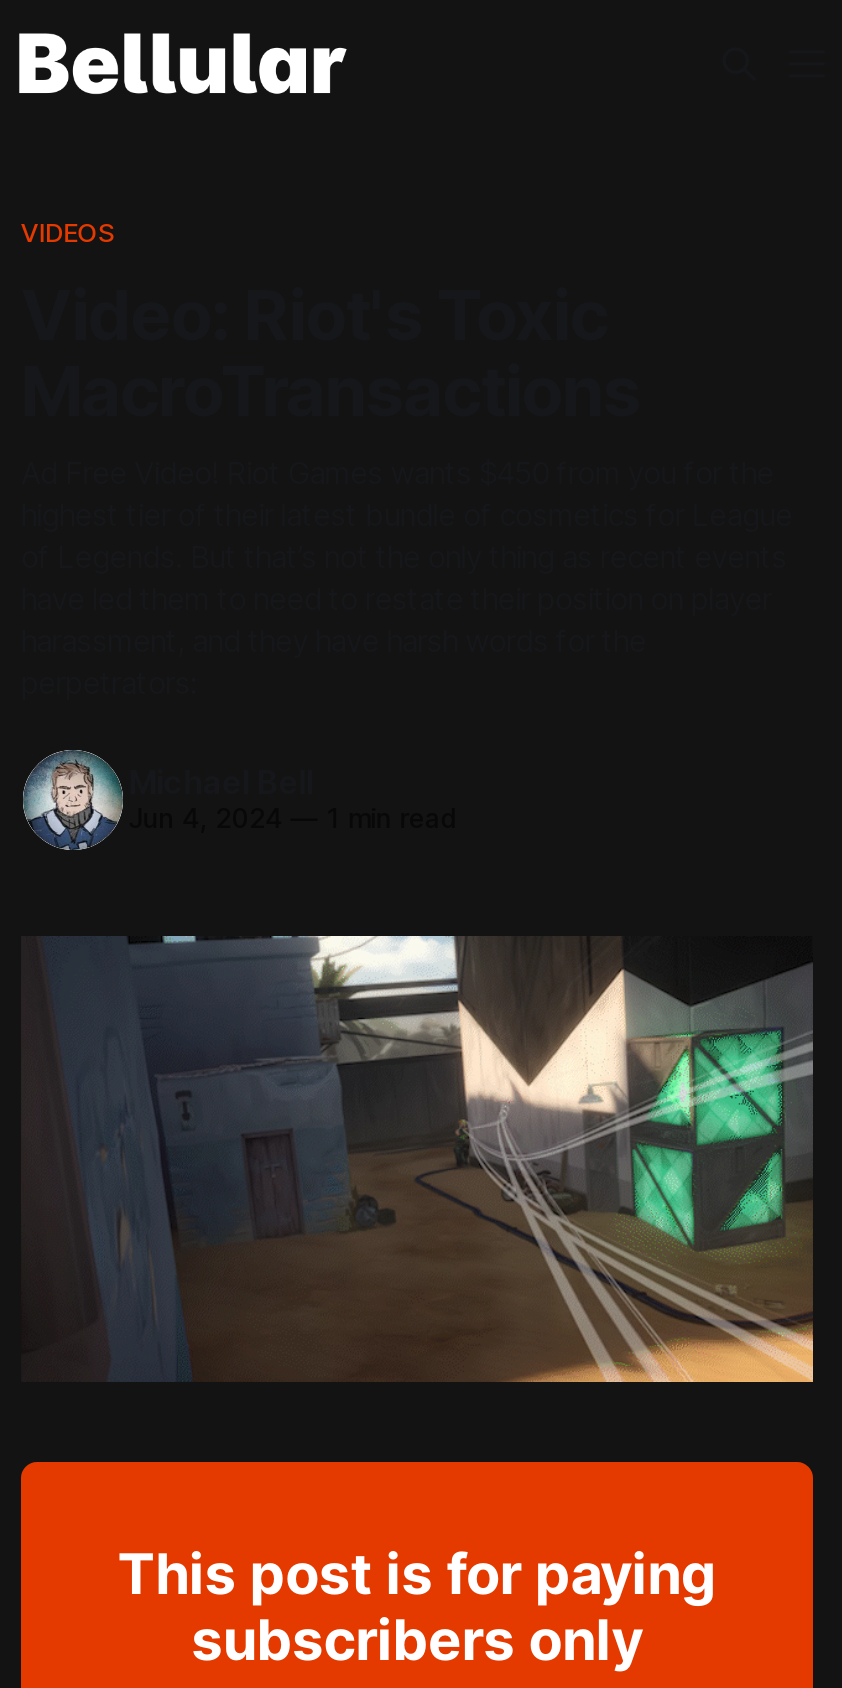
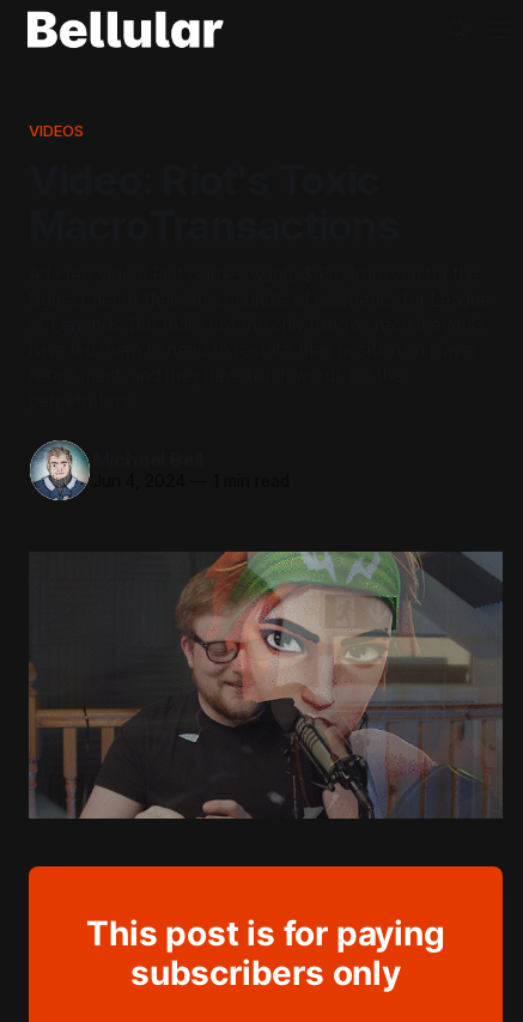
- [image]
+ [image]
